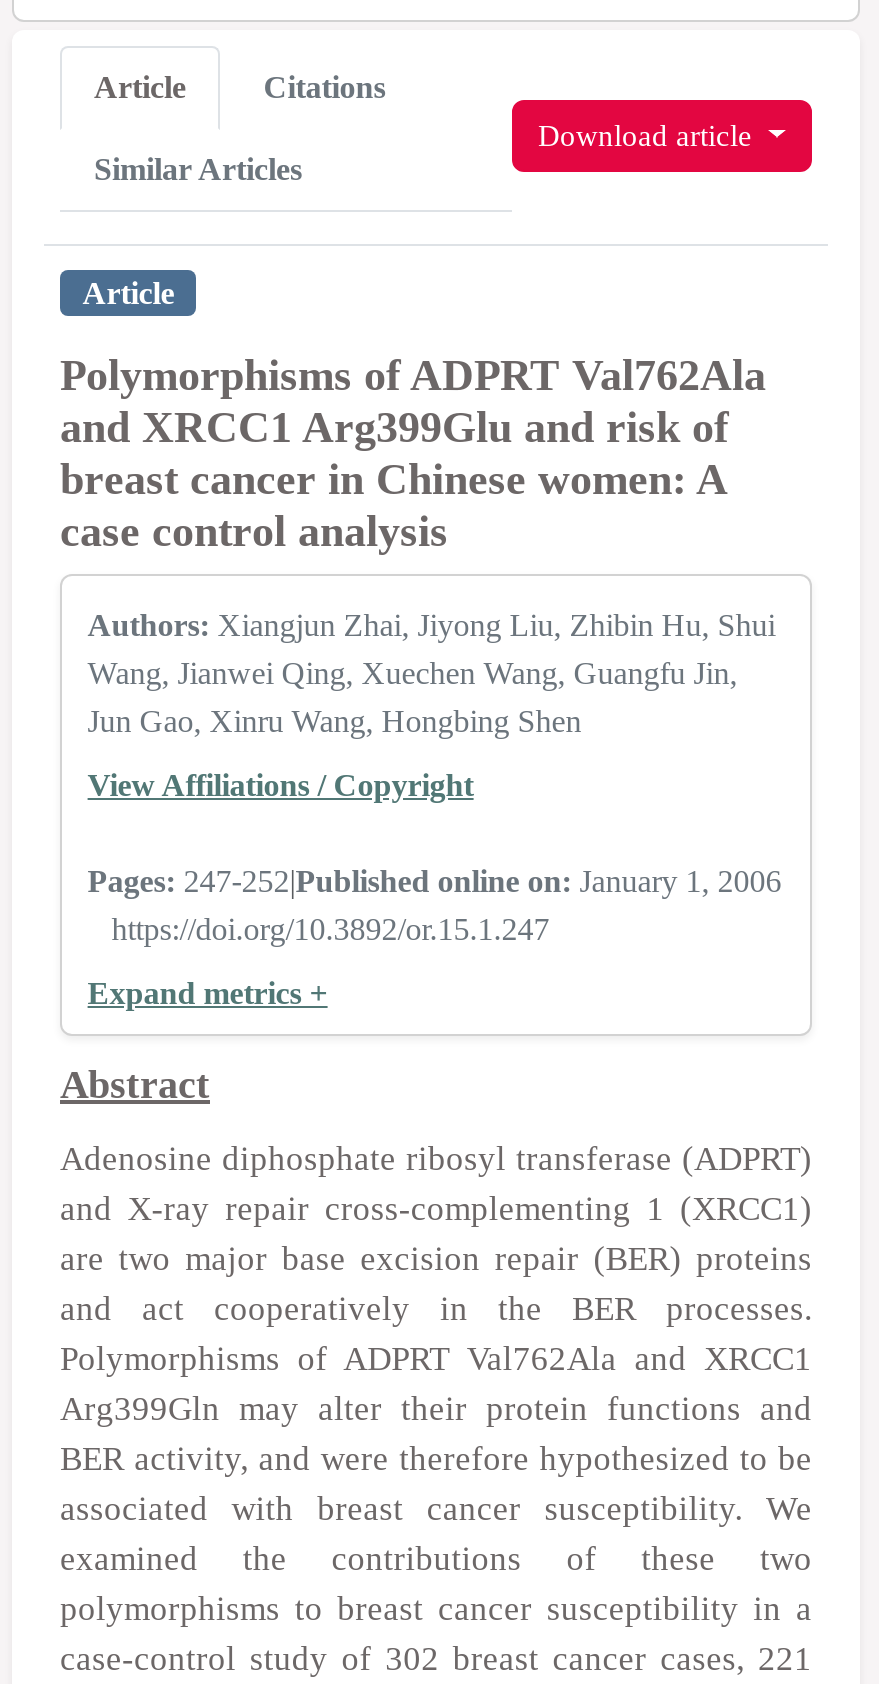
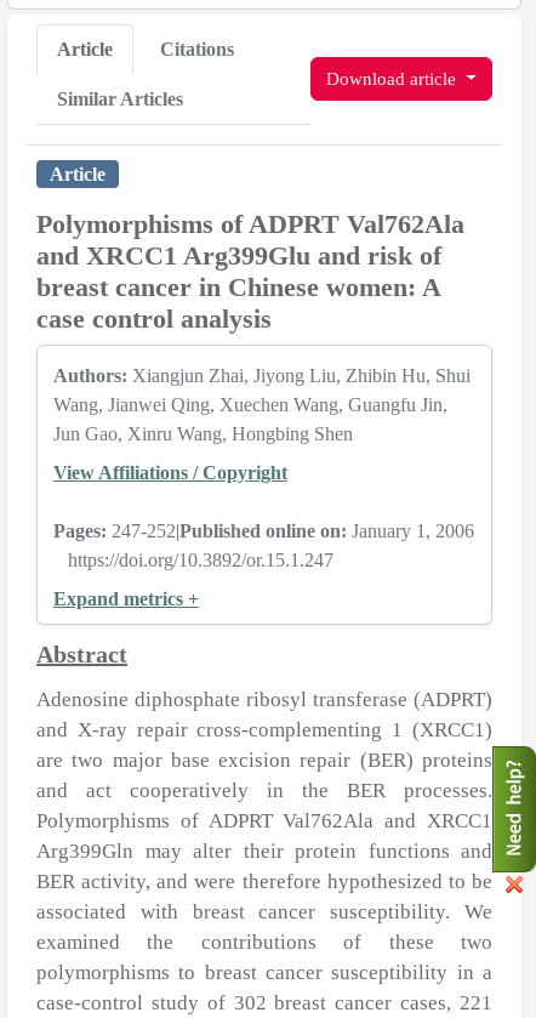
+ [image]
